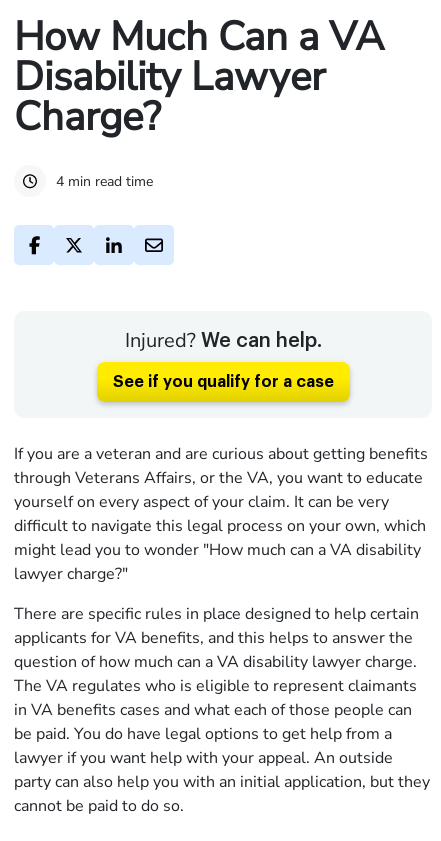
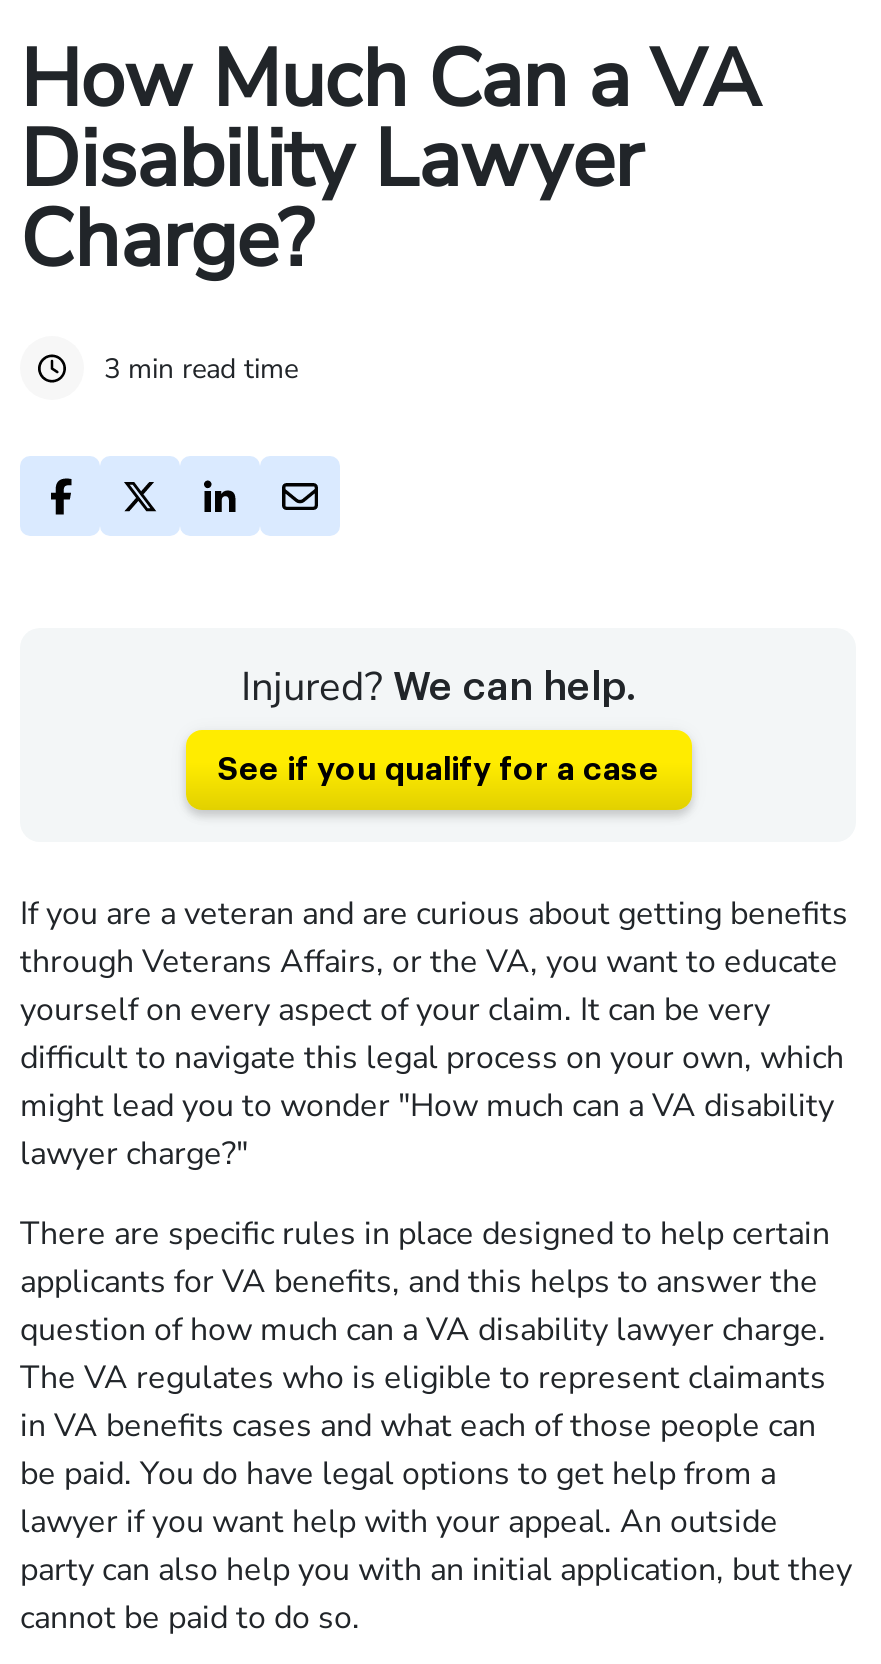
- 4 min read time
+ 3 min read time
